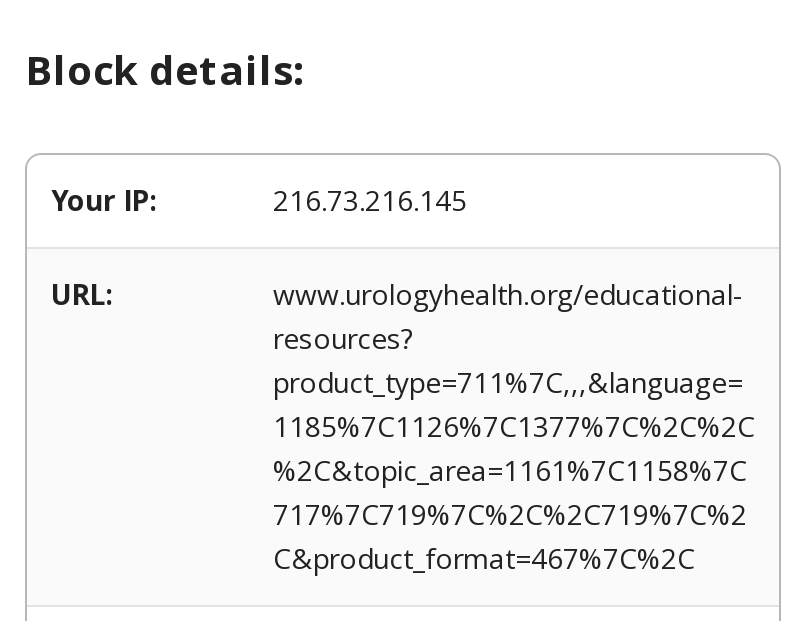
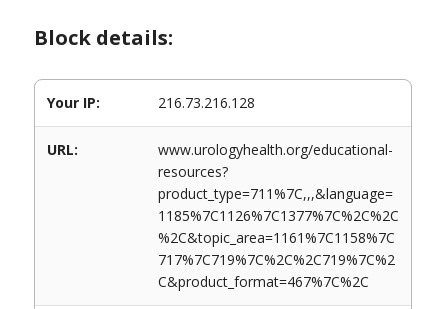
- 216.73.216.145
+ 216.73.216.128
